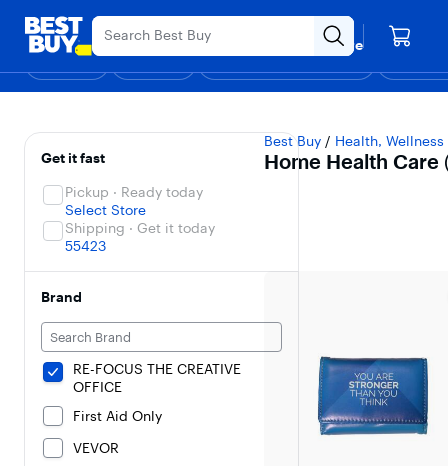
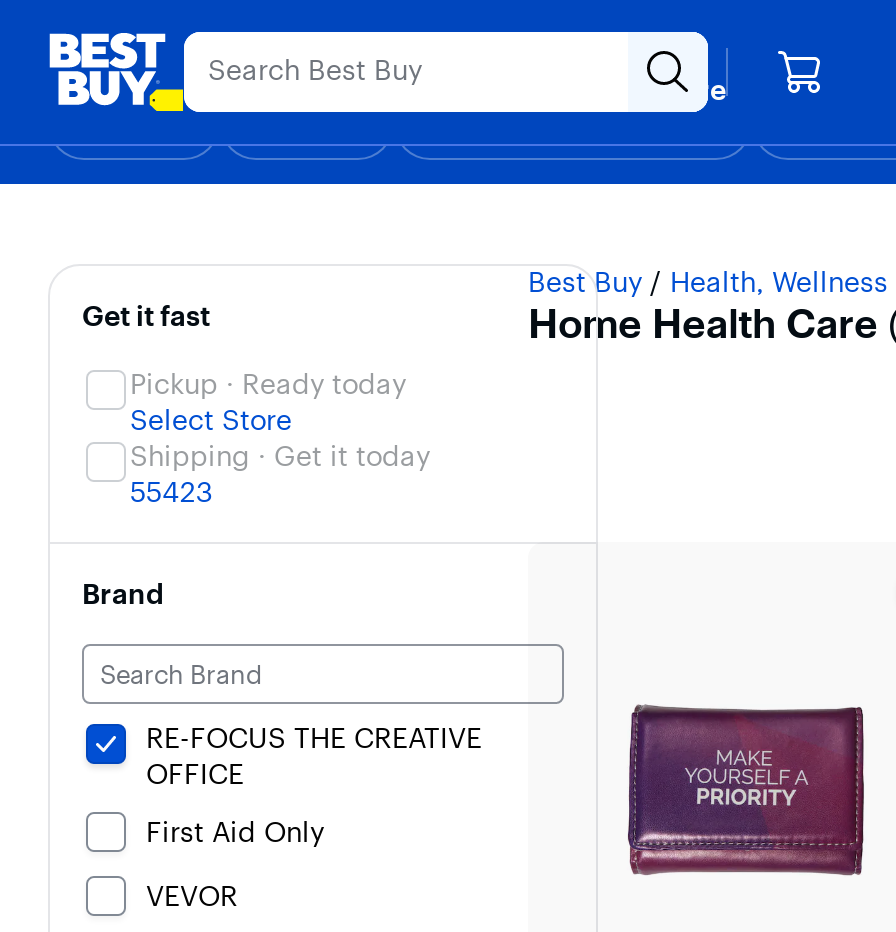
- [image]
+ [image]
